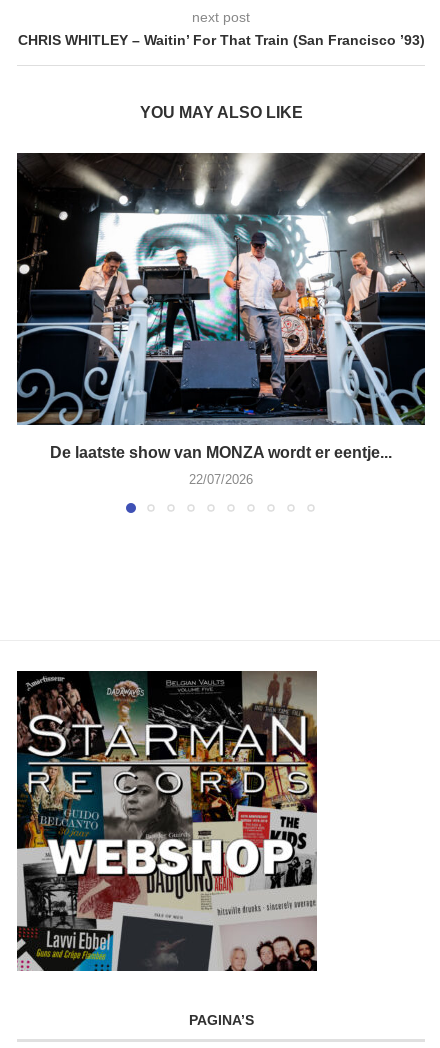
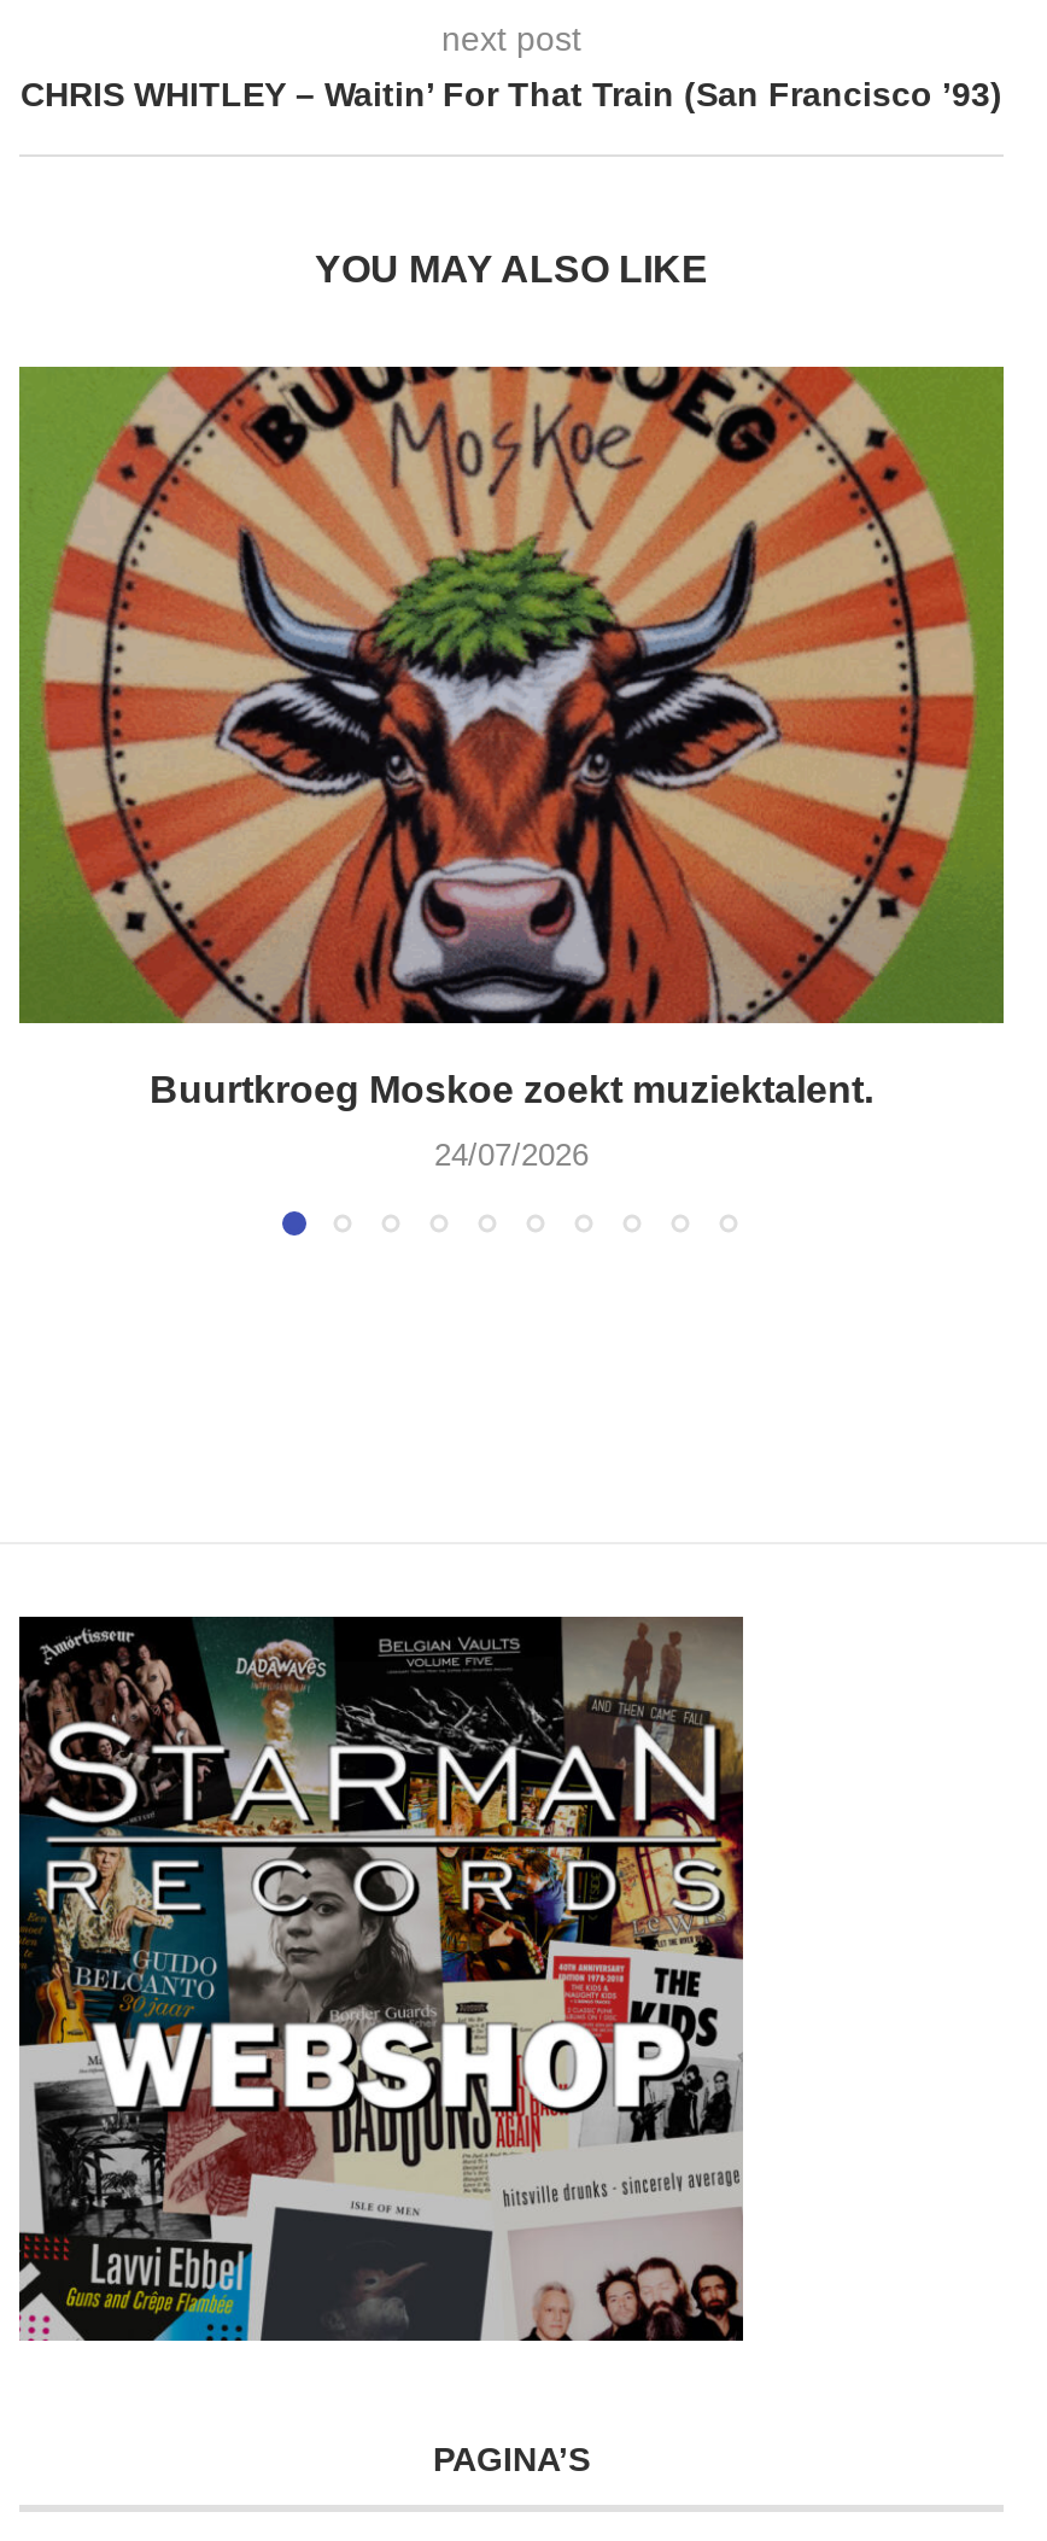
- [image]
- De laatste show van MONZA wordt er eentje...
+ [image]
+ Buurtkroeg Moskoe zoekt muziektalent.

- 22/07/2026
+ 24/07/2026
